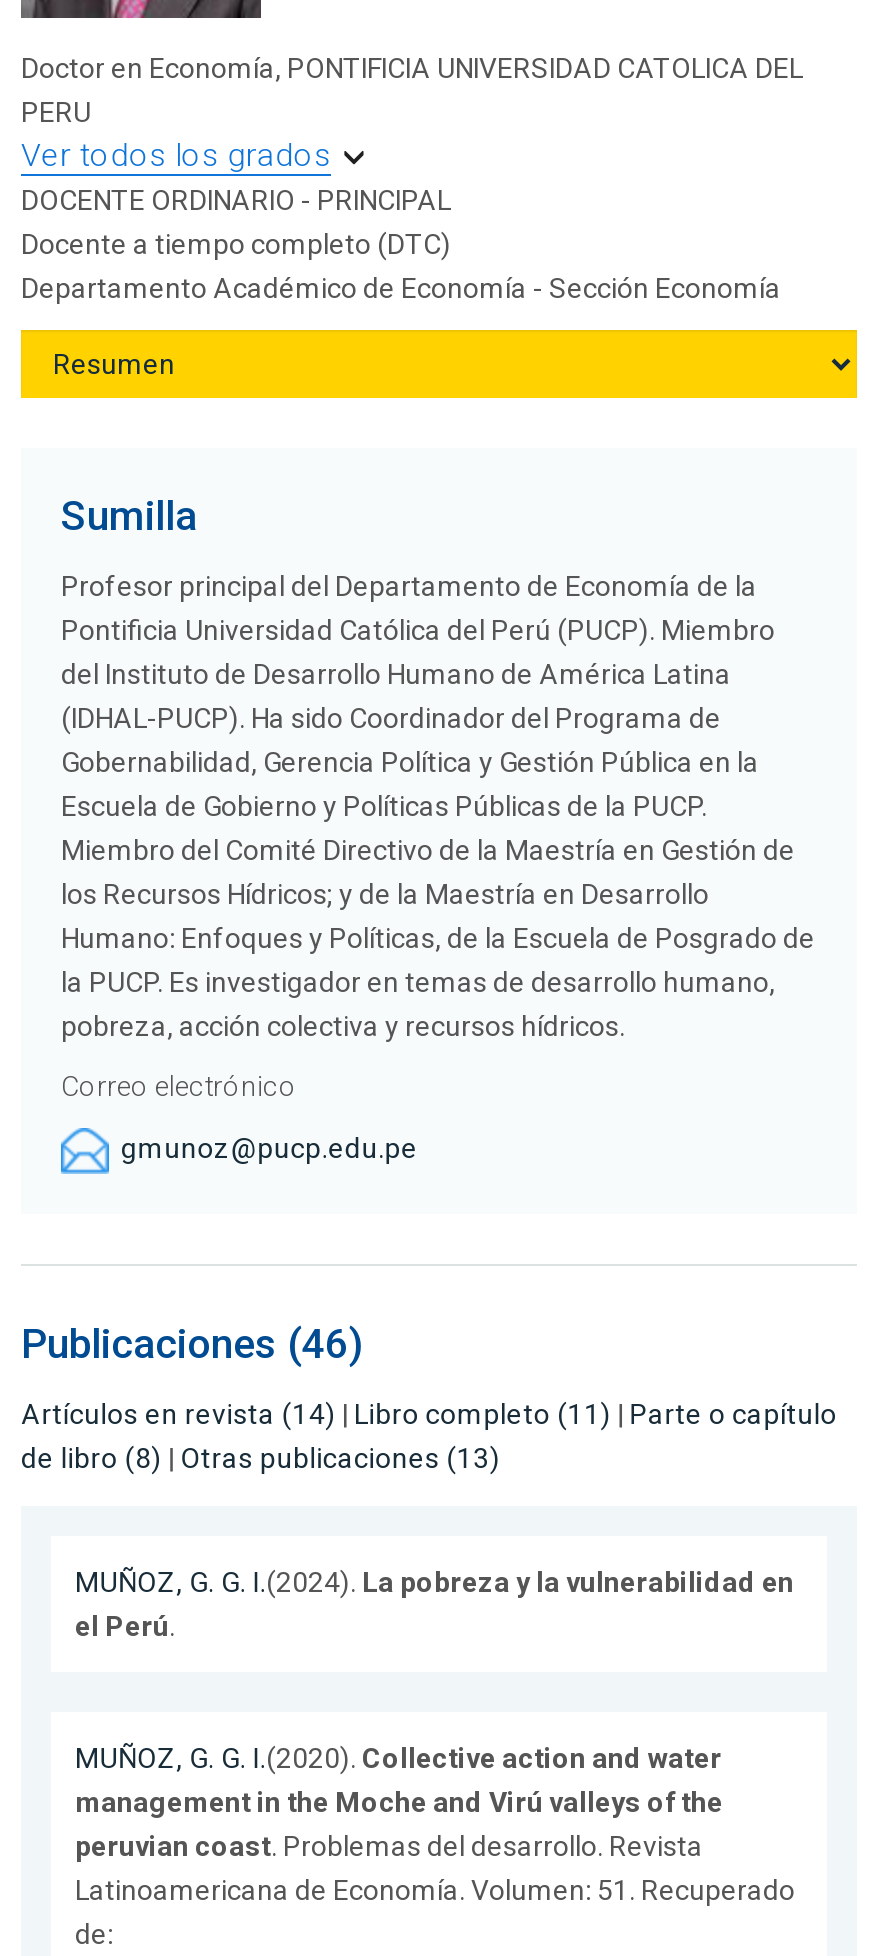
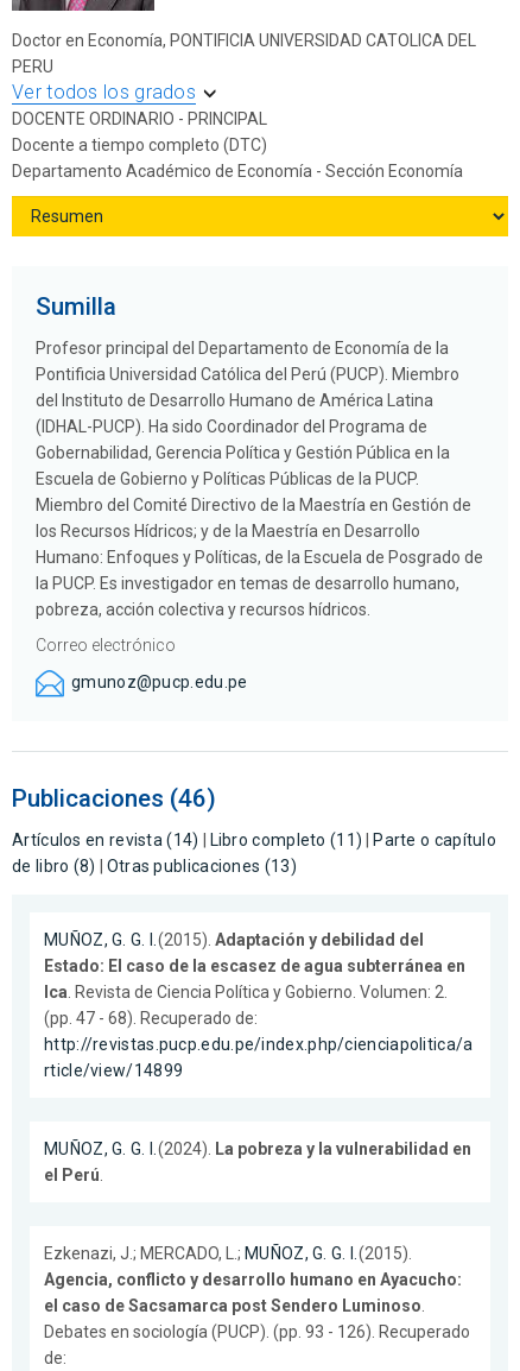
+ MUÑOZ, G. G. I. (2015). Adaptación y debilidad del
+ Estado: El caso de la escasez de agua subterránea en
+ Ica. Revista de Ciencia Política y Gobierno. Volumen: 2.
+ (pp. 47 - 68). Recuperado de:
+ http://revistas.pucp.edu.pe/index.php/cienciapolitica/a
+ rticle/view/14899

- MUÑOZ, G. G. I.(2020). Collective action and water
- management in the Moche and Virú valleys of the
- peruvian coast. Problemas del desarrollo. Revista
- Latinoamericana de Economía. Volumen: 51. Recuperado
+ Ezkenazi, J.; MERCADO, L.;MUÑOZ, G. G. I. (2015).
+ Agencia, conflicto y desarrollo humano en Ayacucho:
+ el caso de Sacsamarca post Sendero Luminoso.
+ Debates en sociología (PUCP). (pp. 93 - 126). Recuperado
